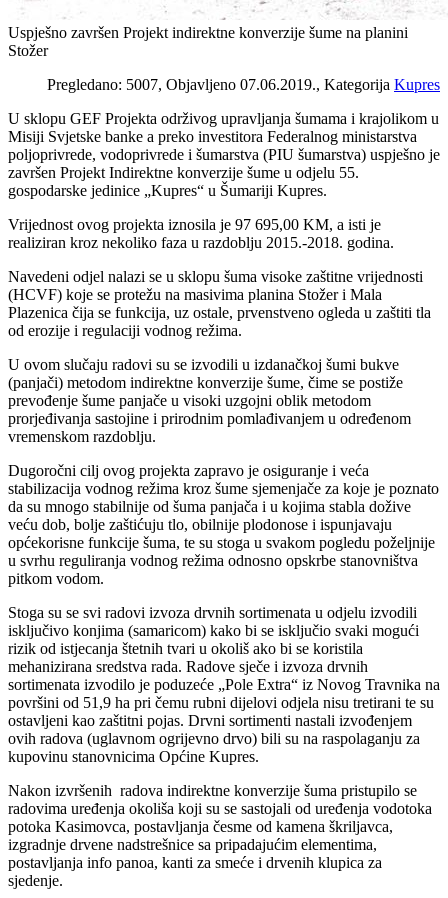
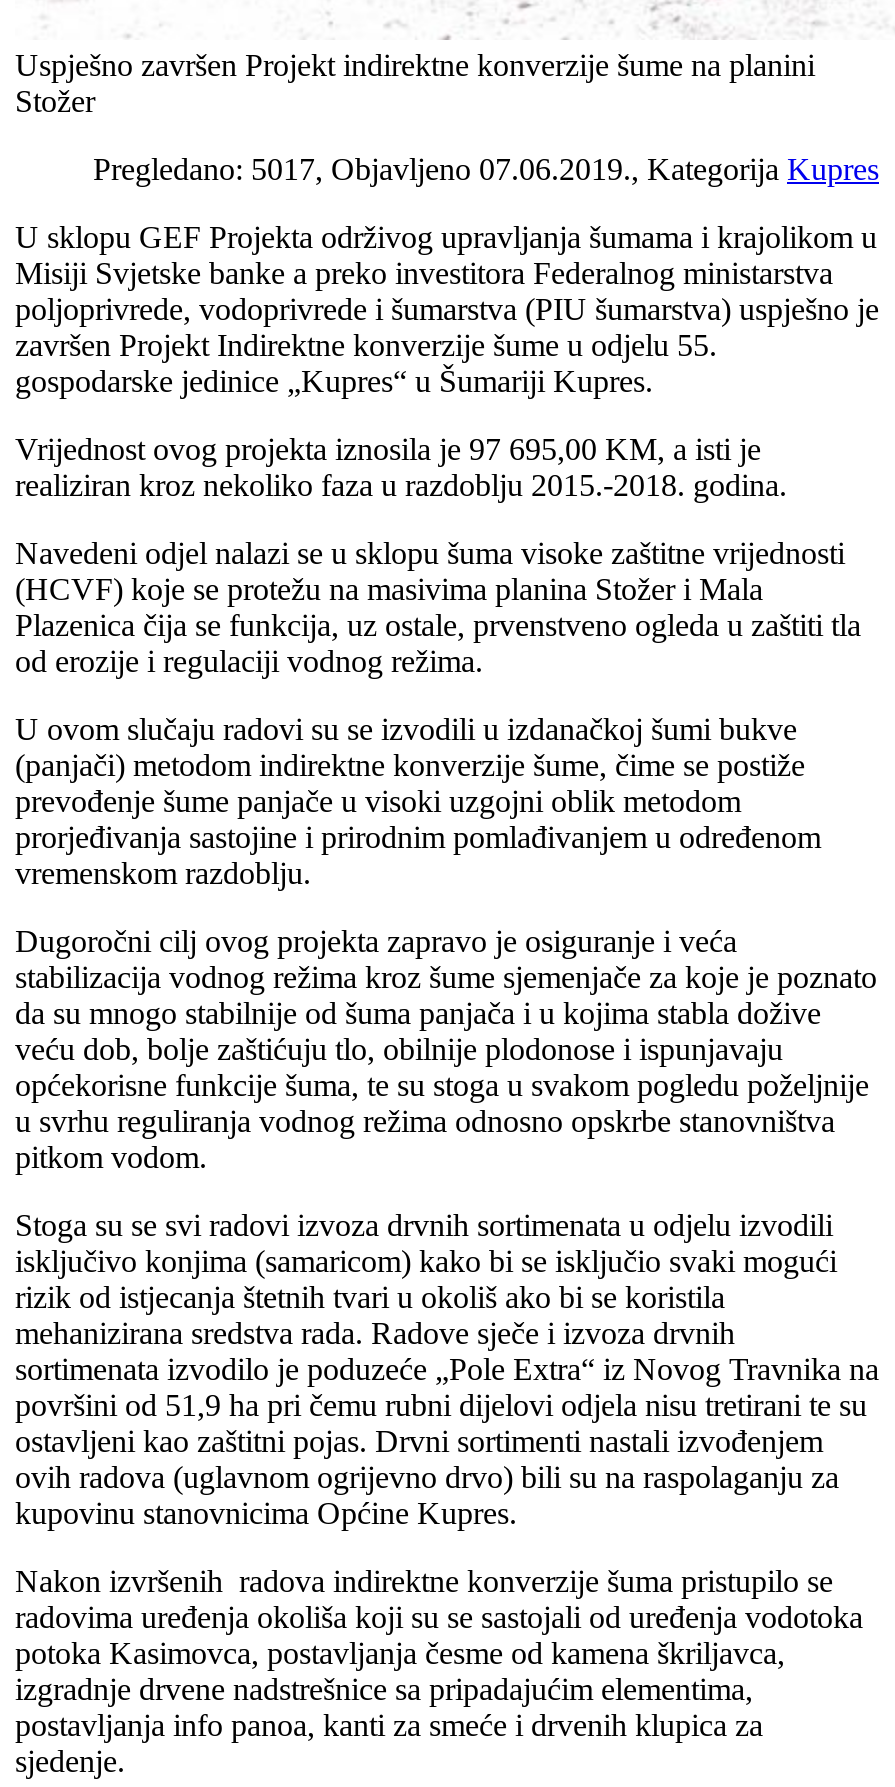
- Pregledano: 5007, Objavljeno 07.06.2019., Kategorija Kupres
+ Pregledano: 5017, Objavljeno 07.06.2019., Kategorija Kupres
